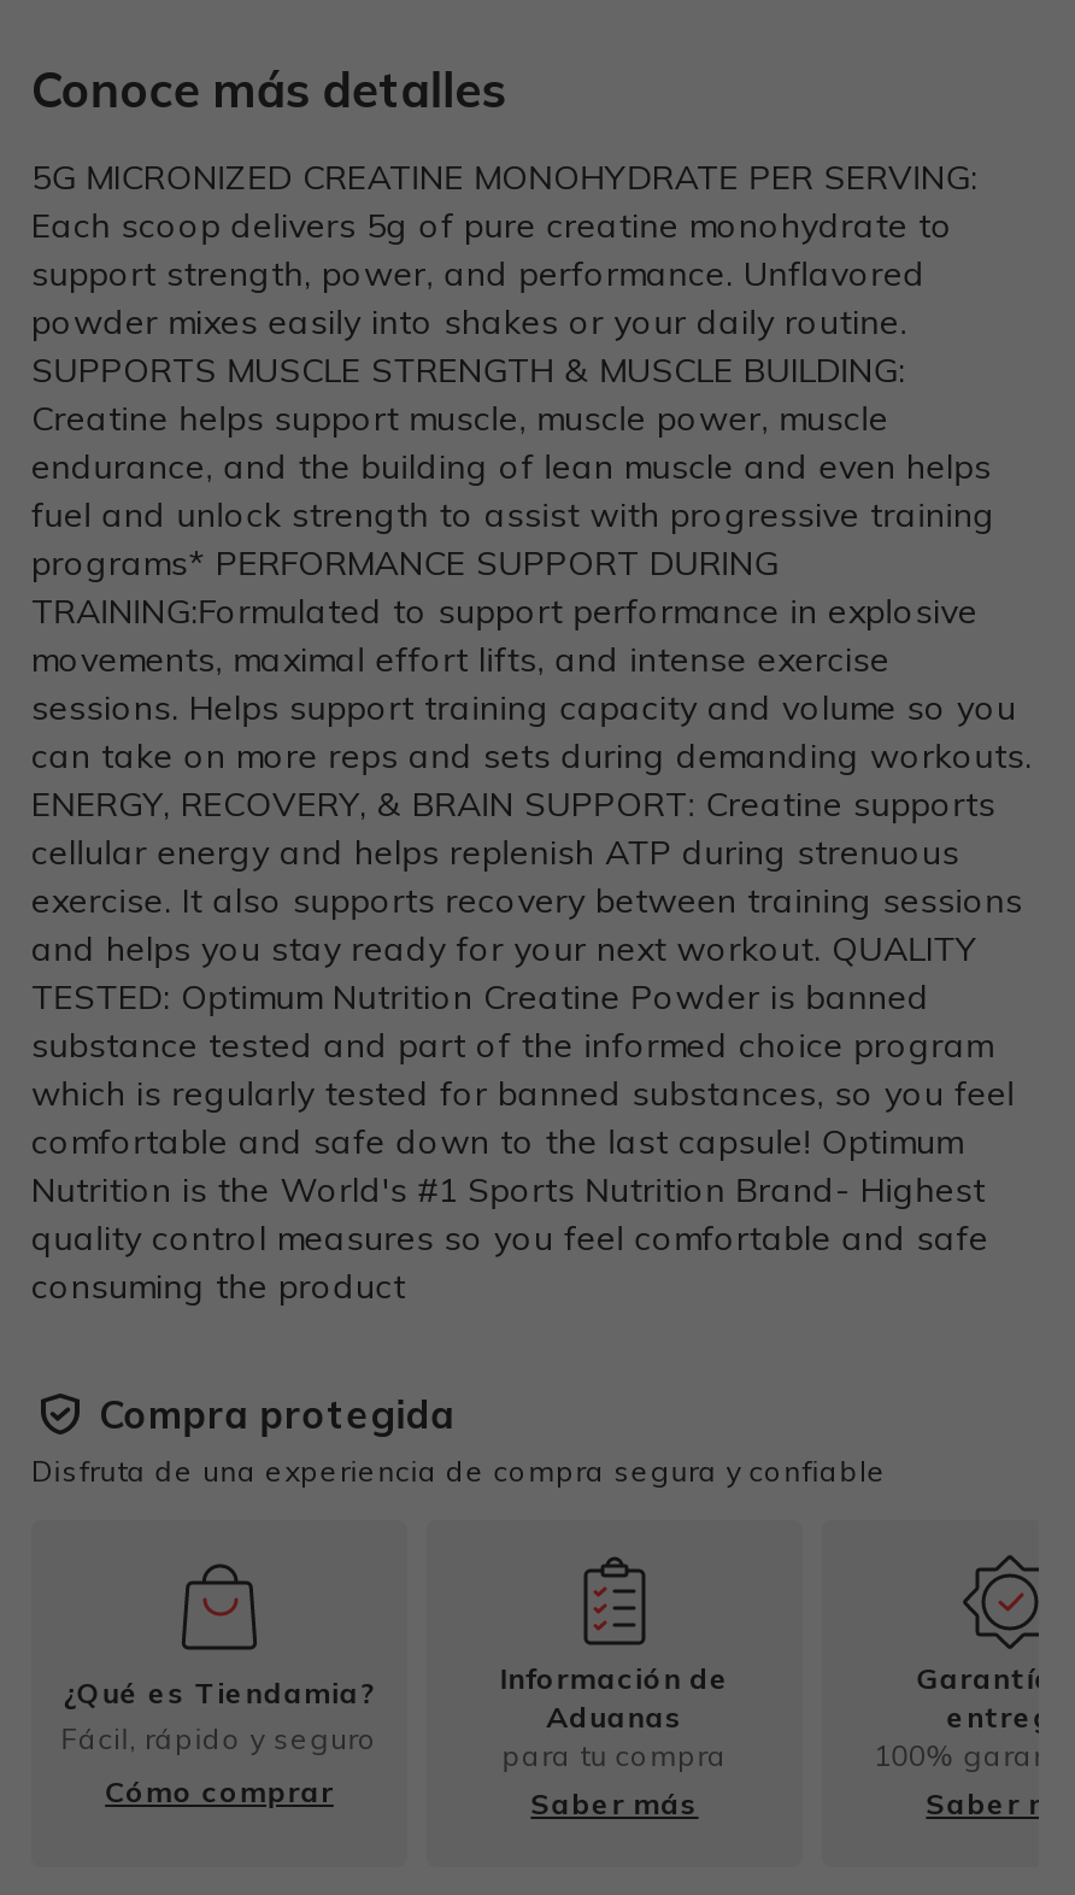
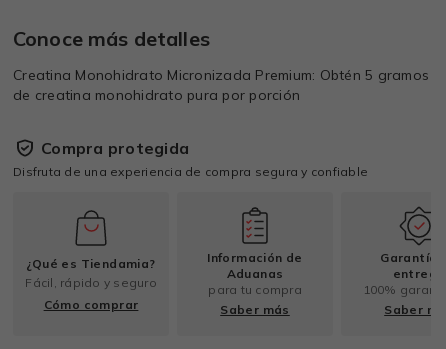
- 5G MICRONIZED CREATINE MONOHYDRATE PER SERVING:
- Each scoop delivers 5g of pure creatine monohydrate to
- support strength, power, and performance. Unflavored
- powder mixes easily into shakes or your daily routine.
- SUPPORTS MUSCLE STRENGTH & MUSCLE BUILDING:
- Creatine helps support muscle, muscle power, muscle
- endurance, and the building of lean muscle and even helps
- fuel and unlock strength to assist with progressive training
- programs* PERFORMANCE SUPPORT DURING
- TRAINING:Formulated to support performance in explosive
- movements, maximal effort lifts, and intense exercise
- sessions. Helps support training capacity and volume so you
- can take on more reps and sets during demanding workouts.
- ENERGY, RECOVERY, & BRAIN SUPPORT: Creatine supports
- cellular energy and helps replenish ATP during strenuous
- exercise. It also supports recovery between training sessions
- and helps you stay ready for your next workout. QUALITY
- TESTED: Optimum Nutrition Creatine Powder is banned
- substance tested and part of the informed choice program
- which is regularly tested for banned substances, so you feel
- comfortable and safe down to the last capsule! Optimum
- Nutrition is the World's #1 Sports Nutrition Brand- Highest
- quality control measures so you feel comfortable and safe
- consuming the product
+ Creatina Monohidrato Micronizada Premium: Obtén 5 gramos
+ de creatina monohidrato pura por porción
